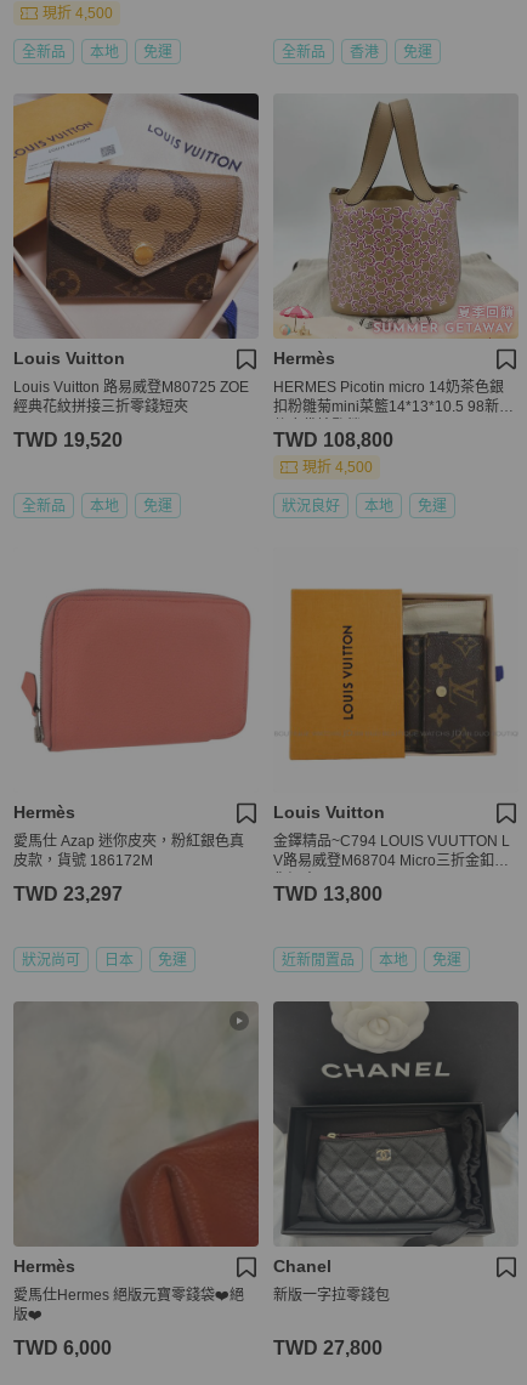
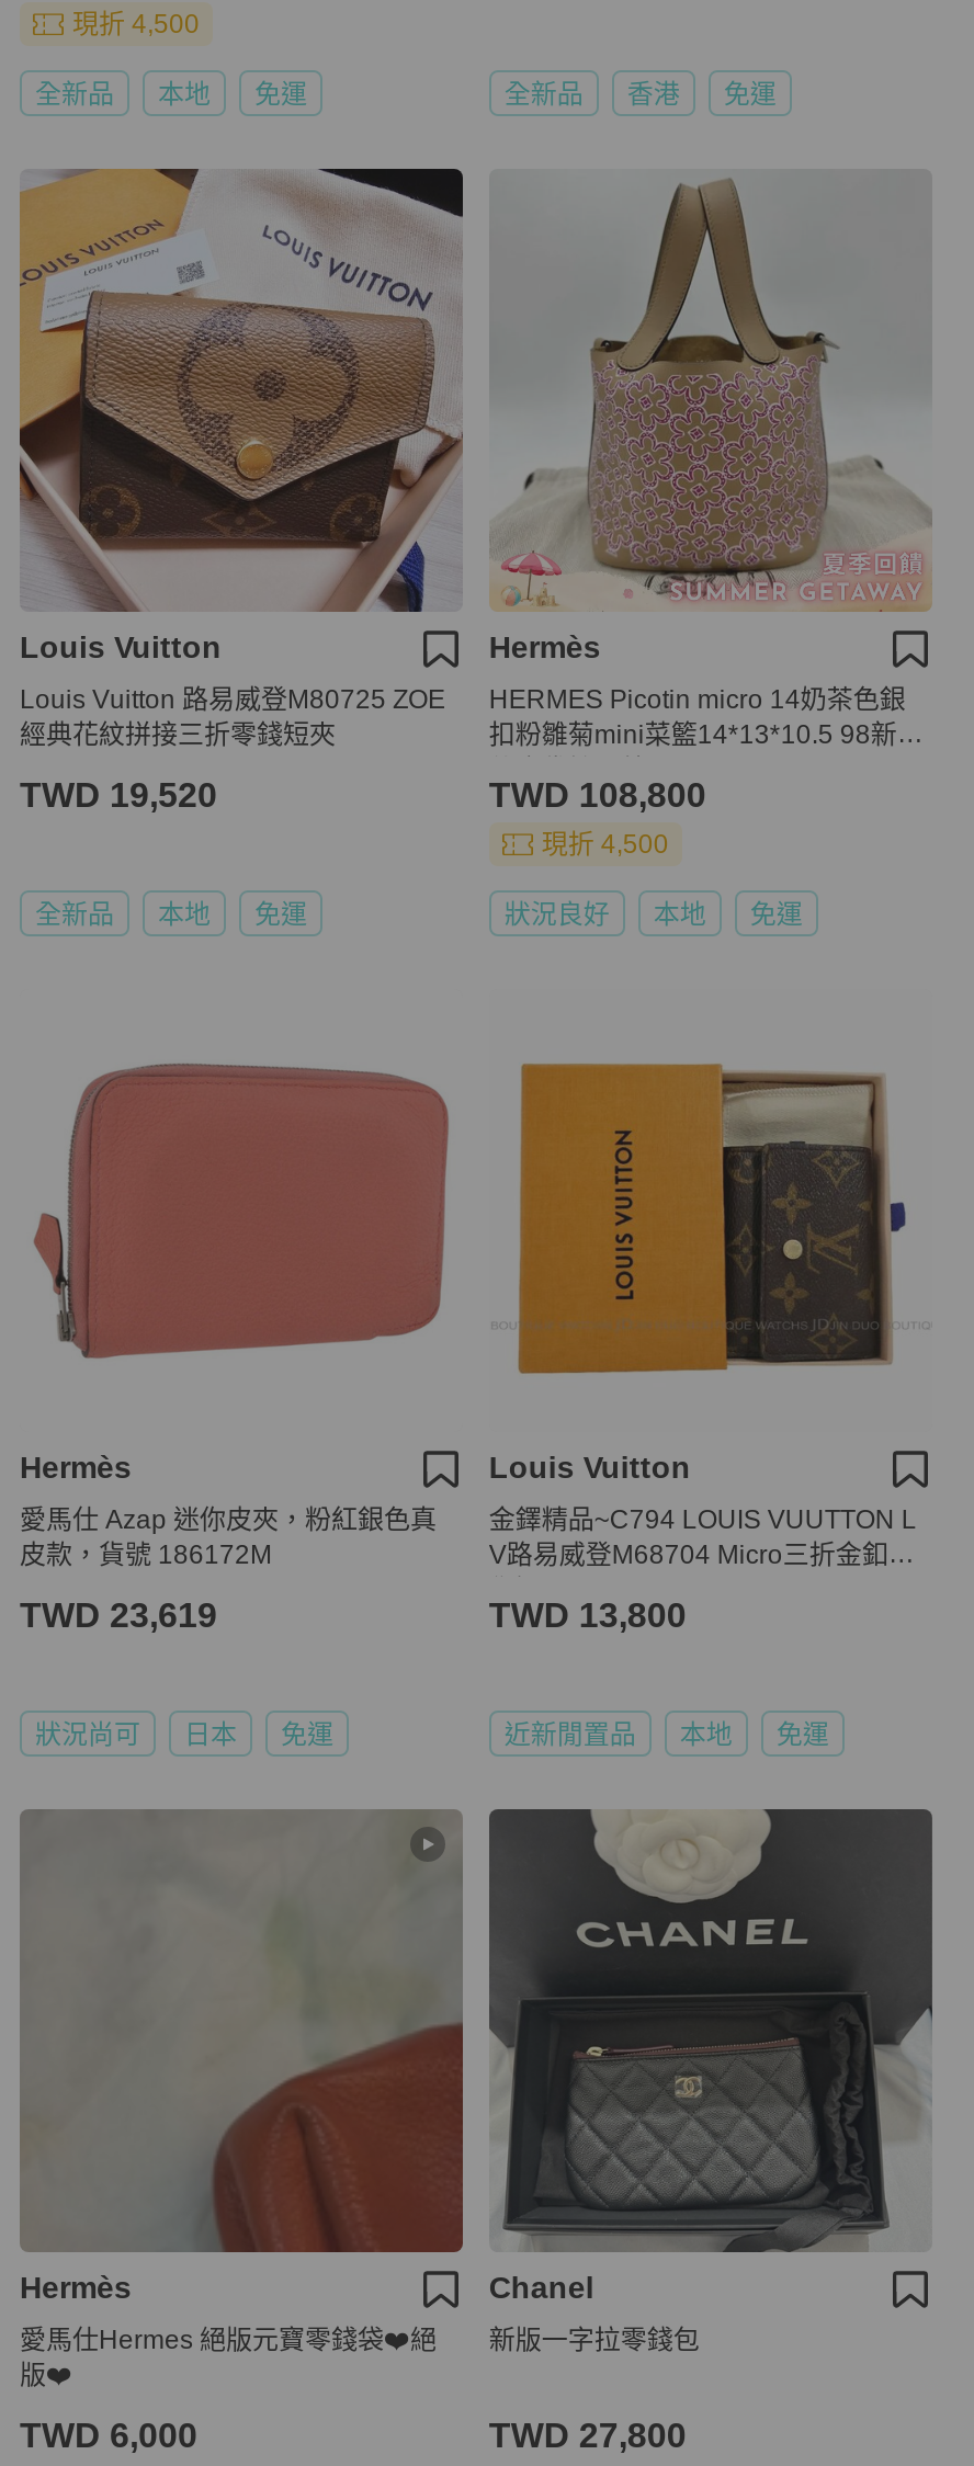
- TWD 23,297
+ TWD 23,619
